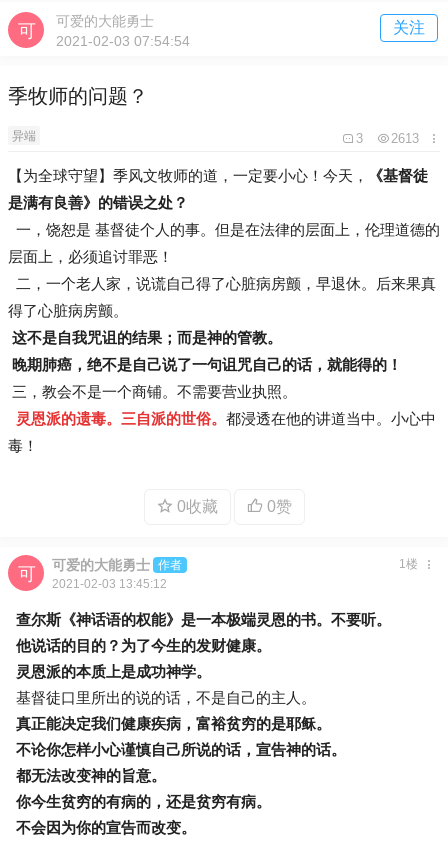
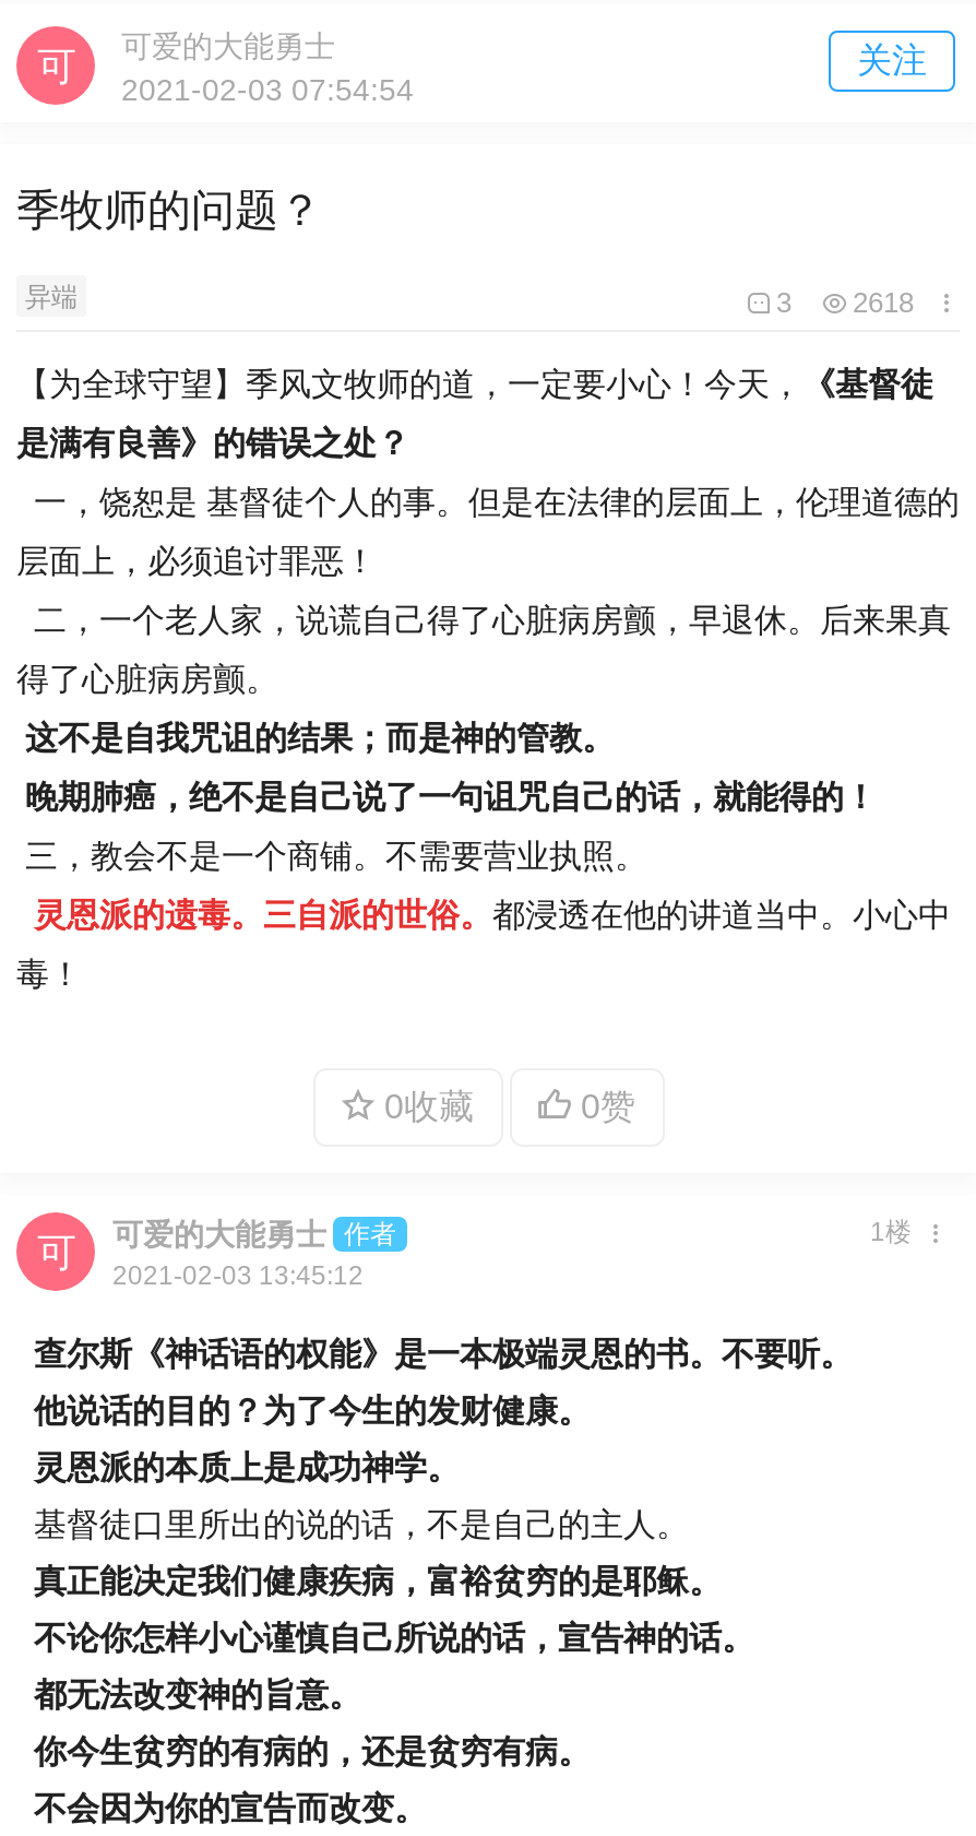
- 3 2613
+ 3 2618
